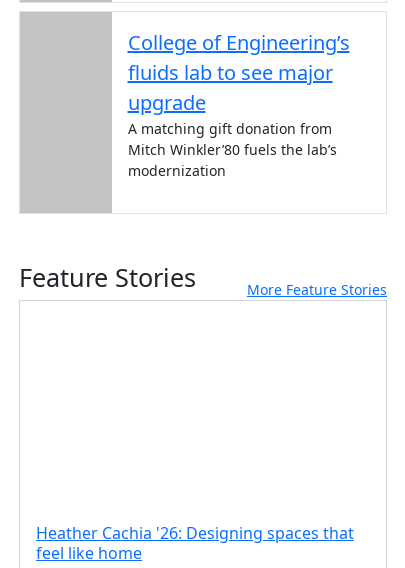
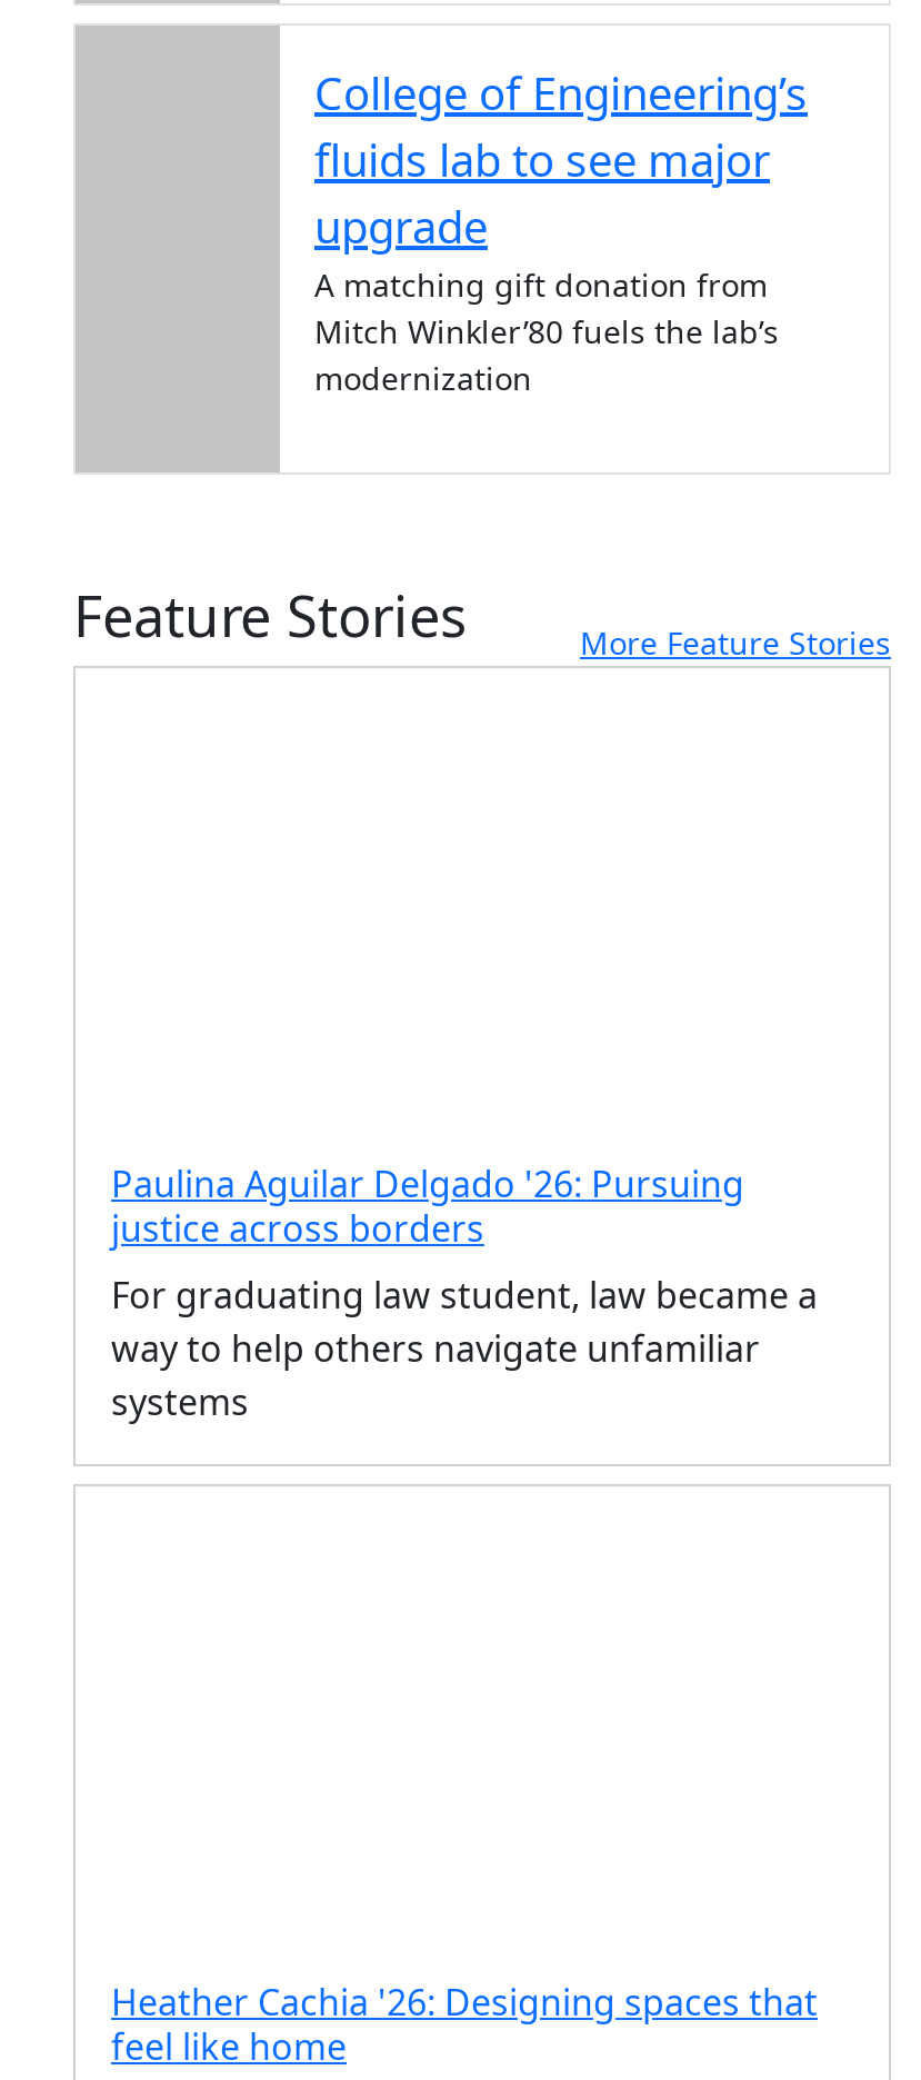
+ Paulina Aguilar Delgado '26: Pursuing
+ justice across borders
+ For graduating law student, law became a
+ way to help others navigate unfamiliar
+ systems
